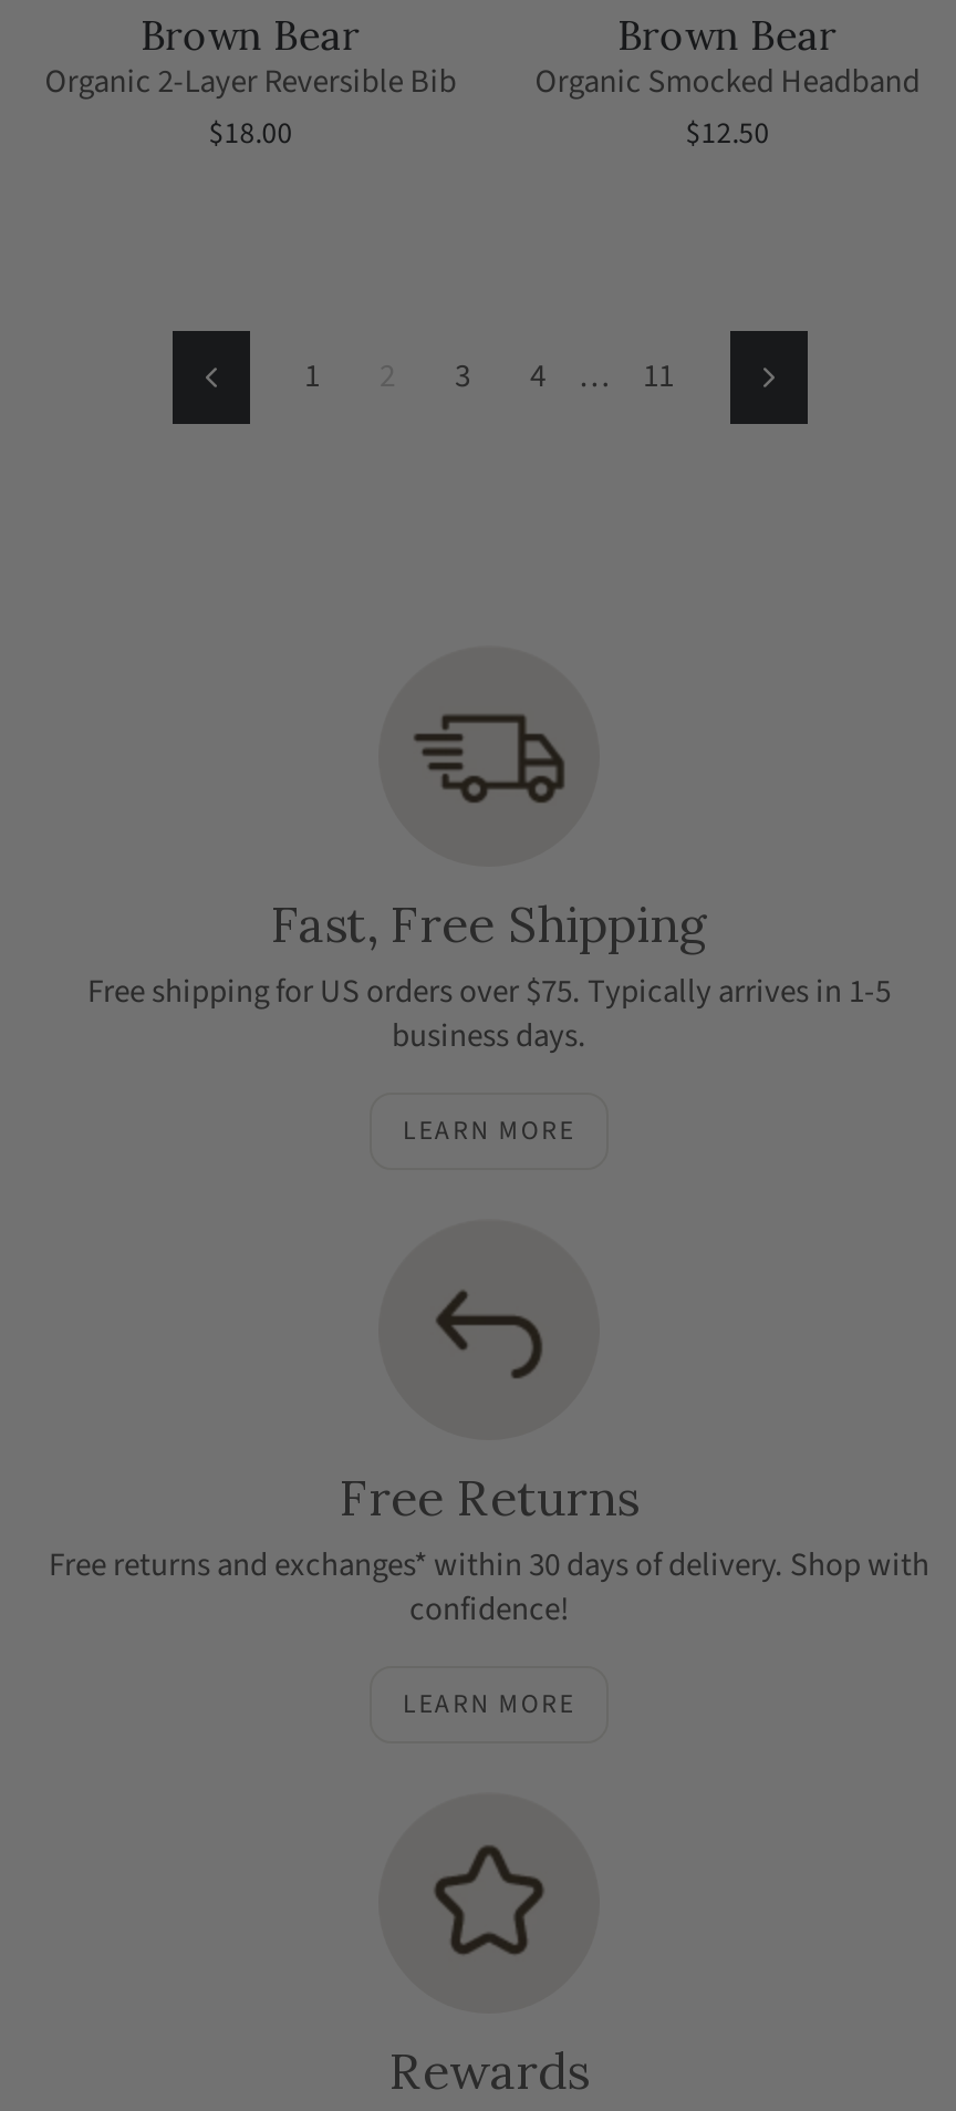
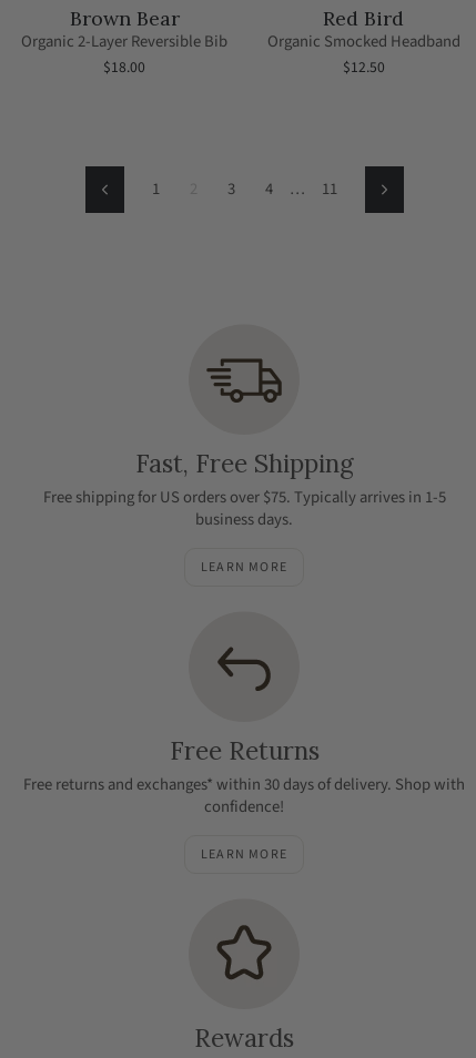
- Brown Bear
+ Red Bird
